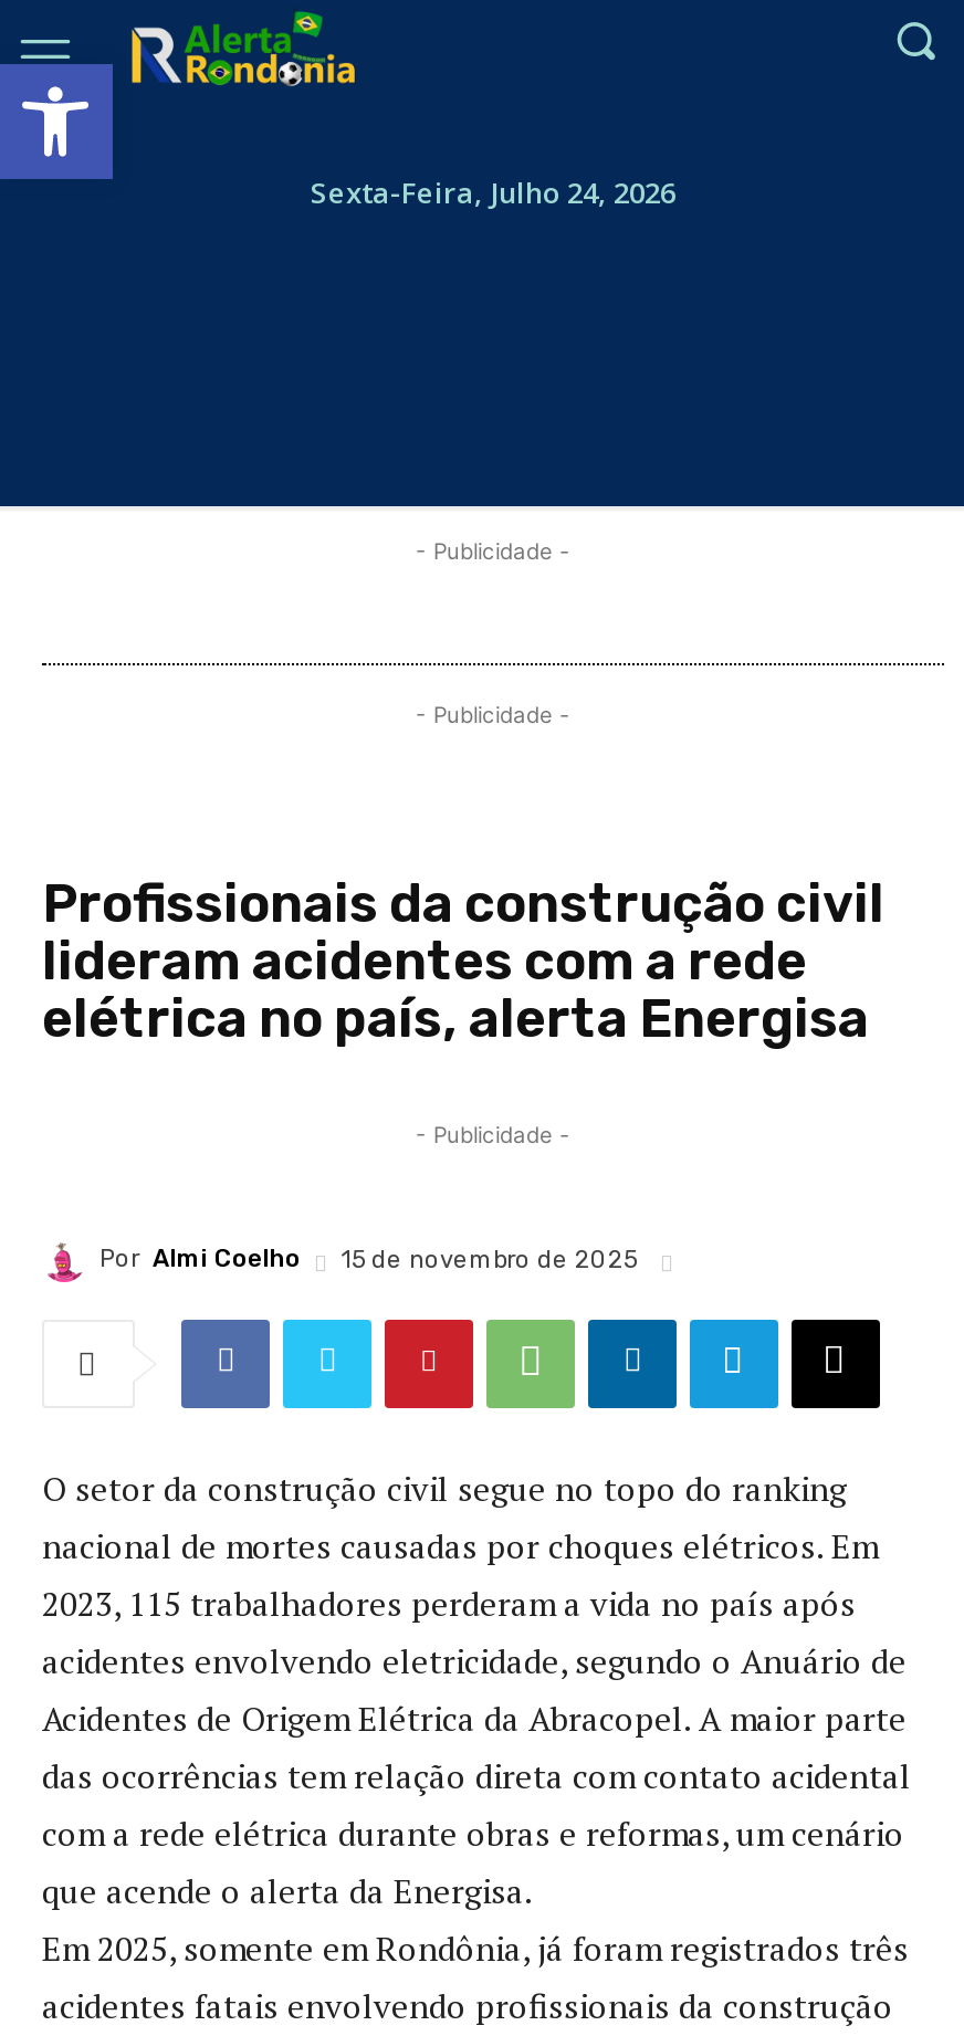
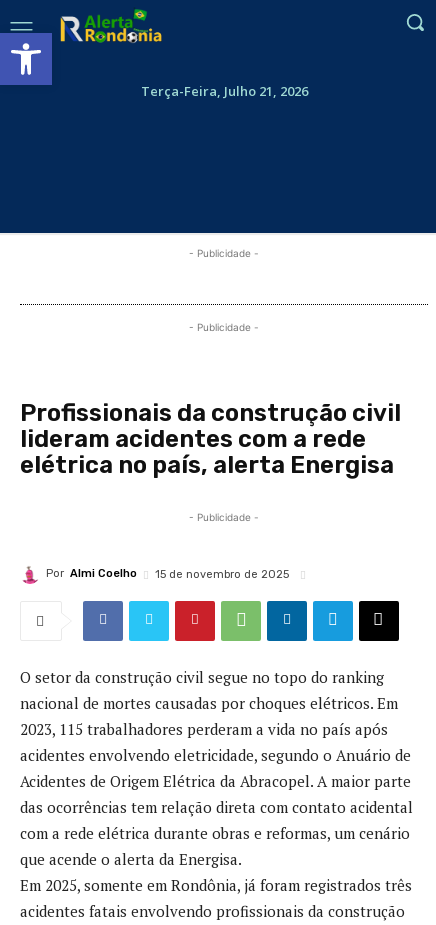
- Sexta-Feira, Julho 24, 2026
+ Terça-Feira, Julho 21, 2026
